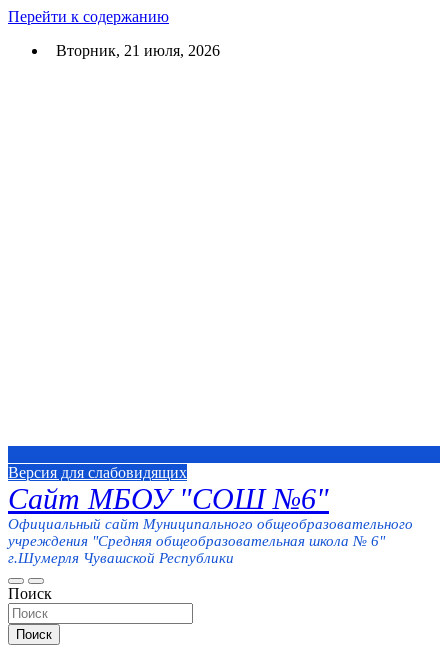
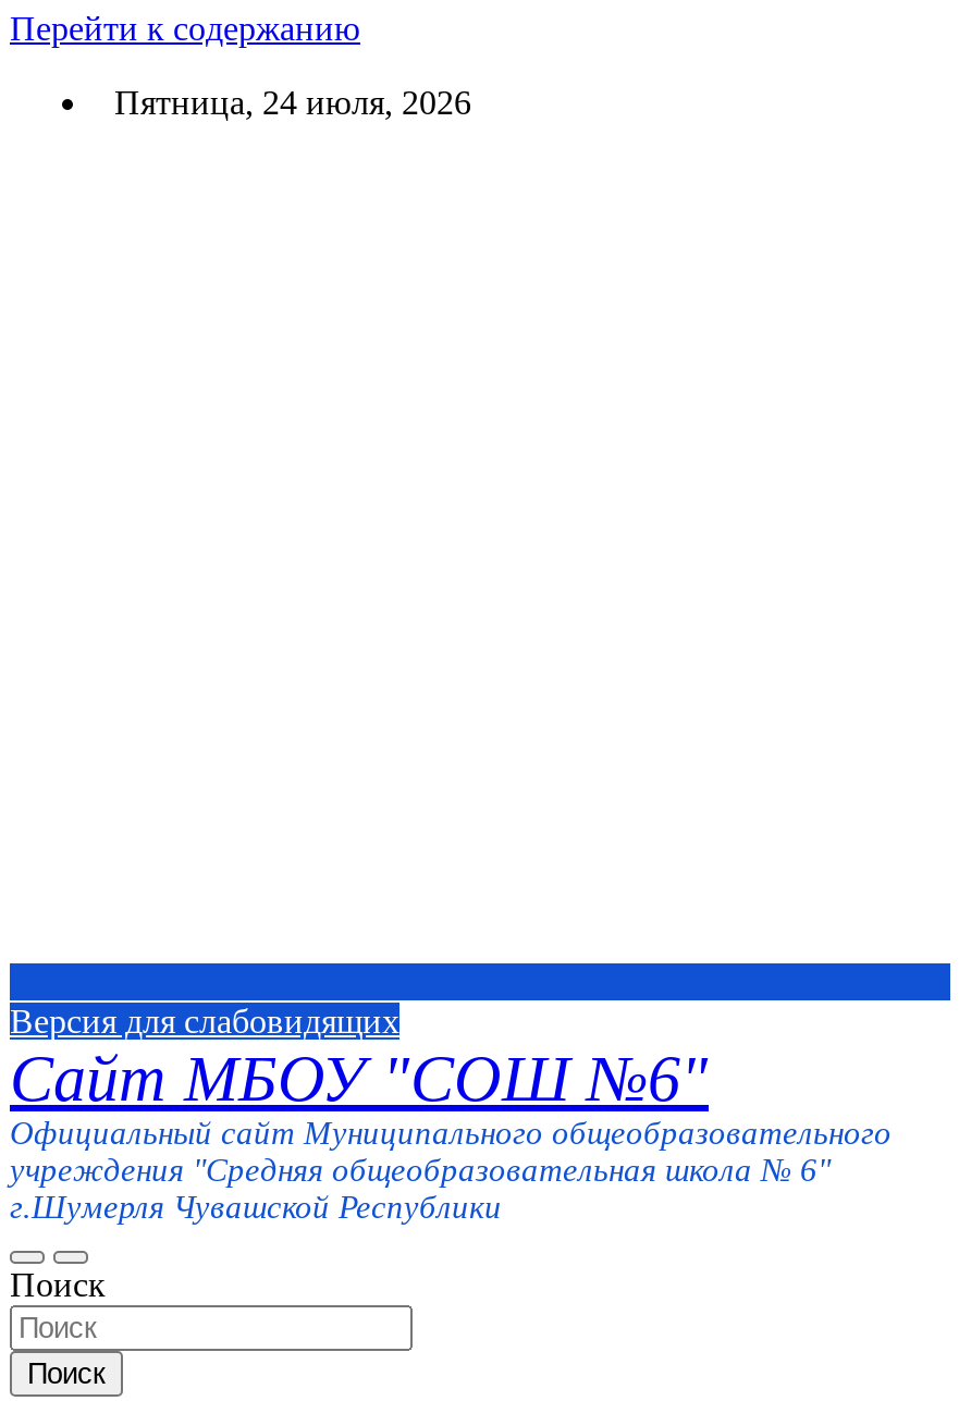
- Вторник, 21 июля, 2026
+ Пятница, 24 июля, 2026
